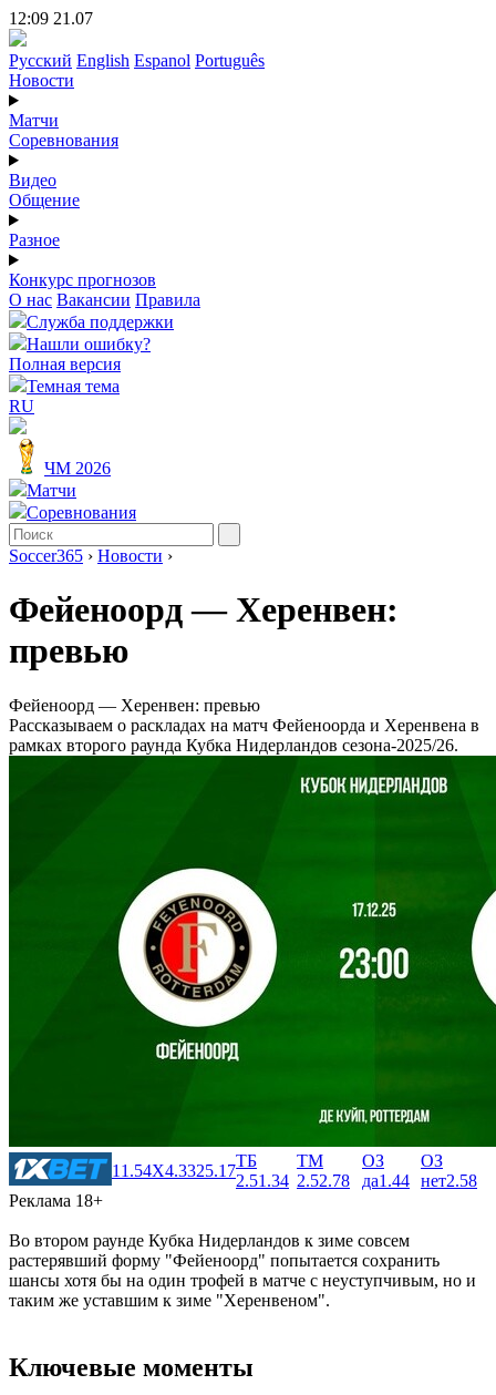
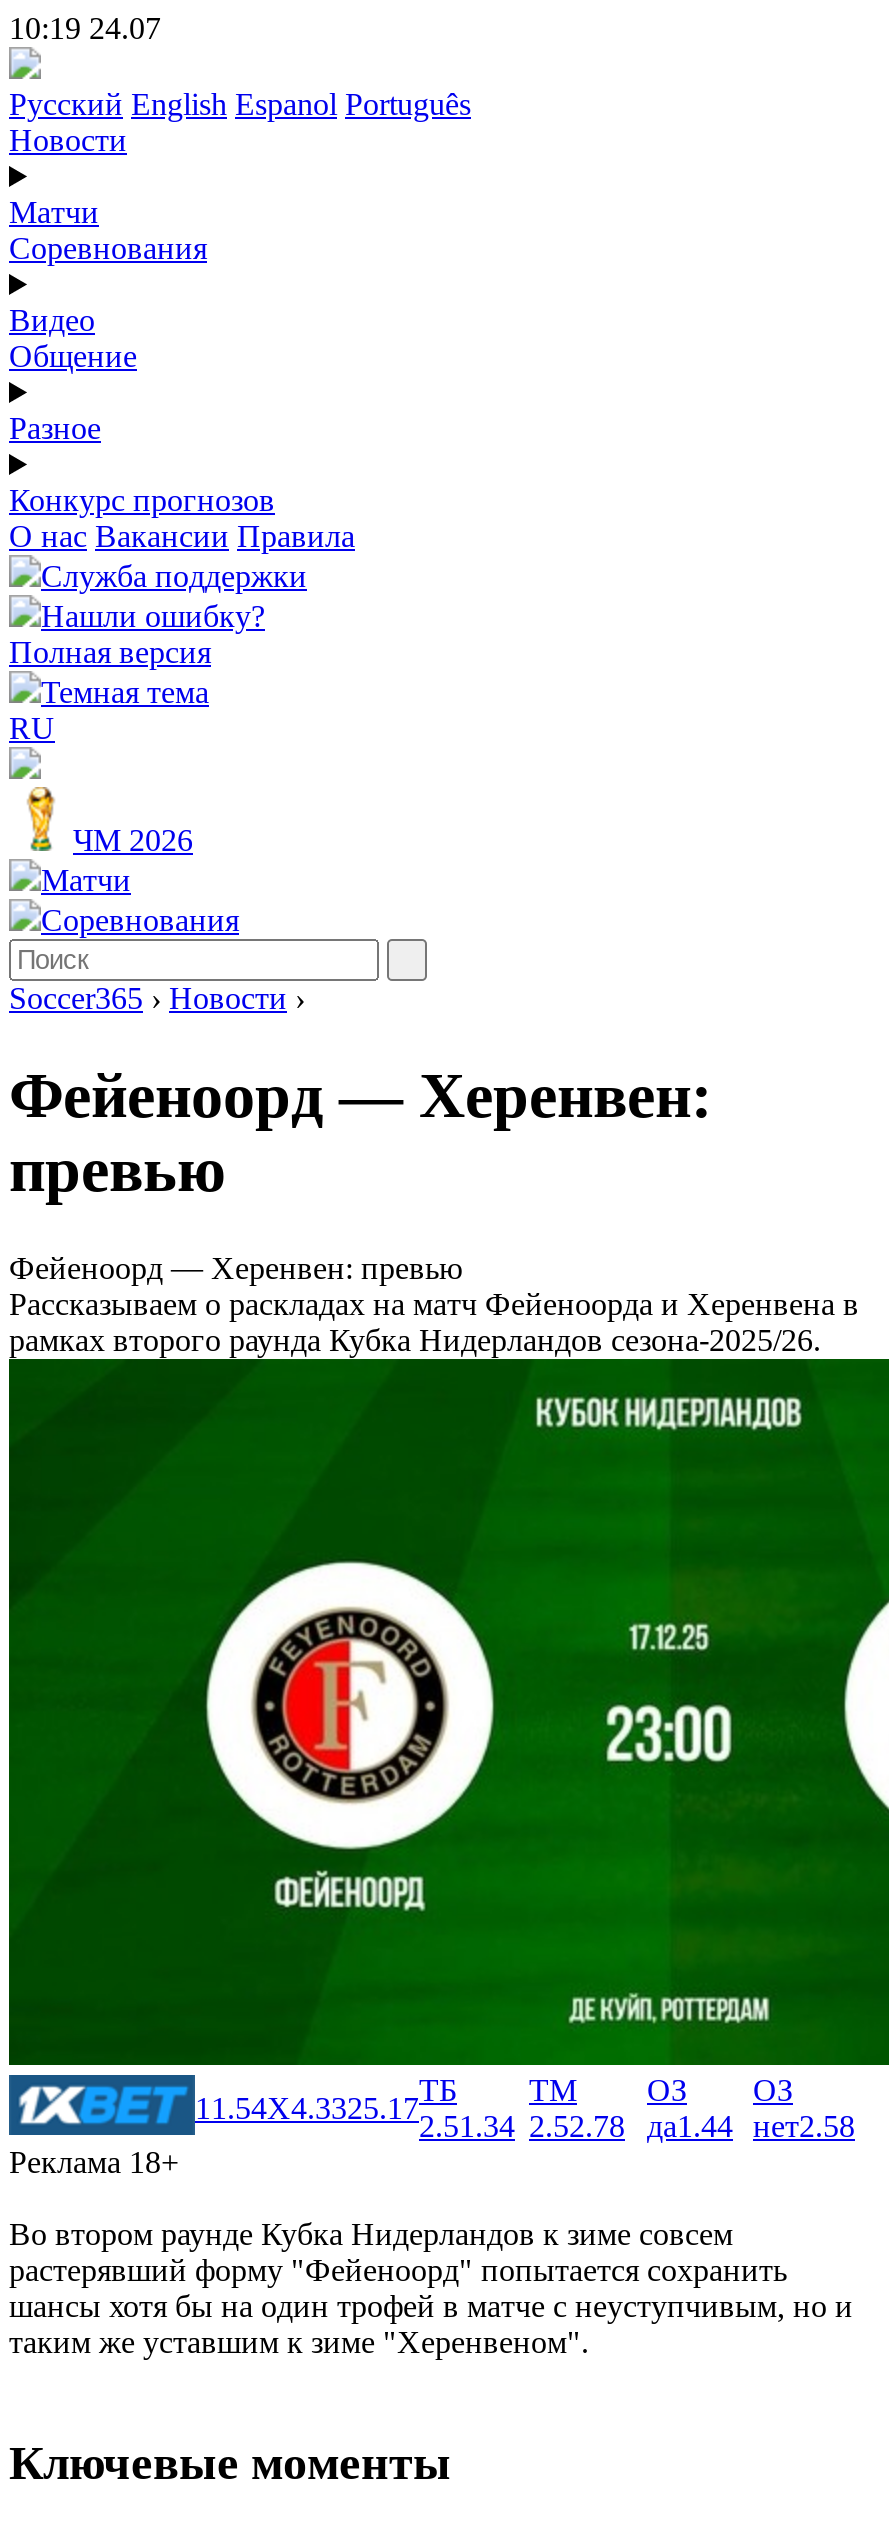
- 12:09 21.07
+ 10:19 24.07
